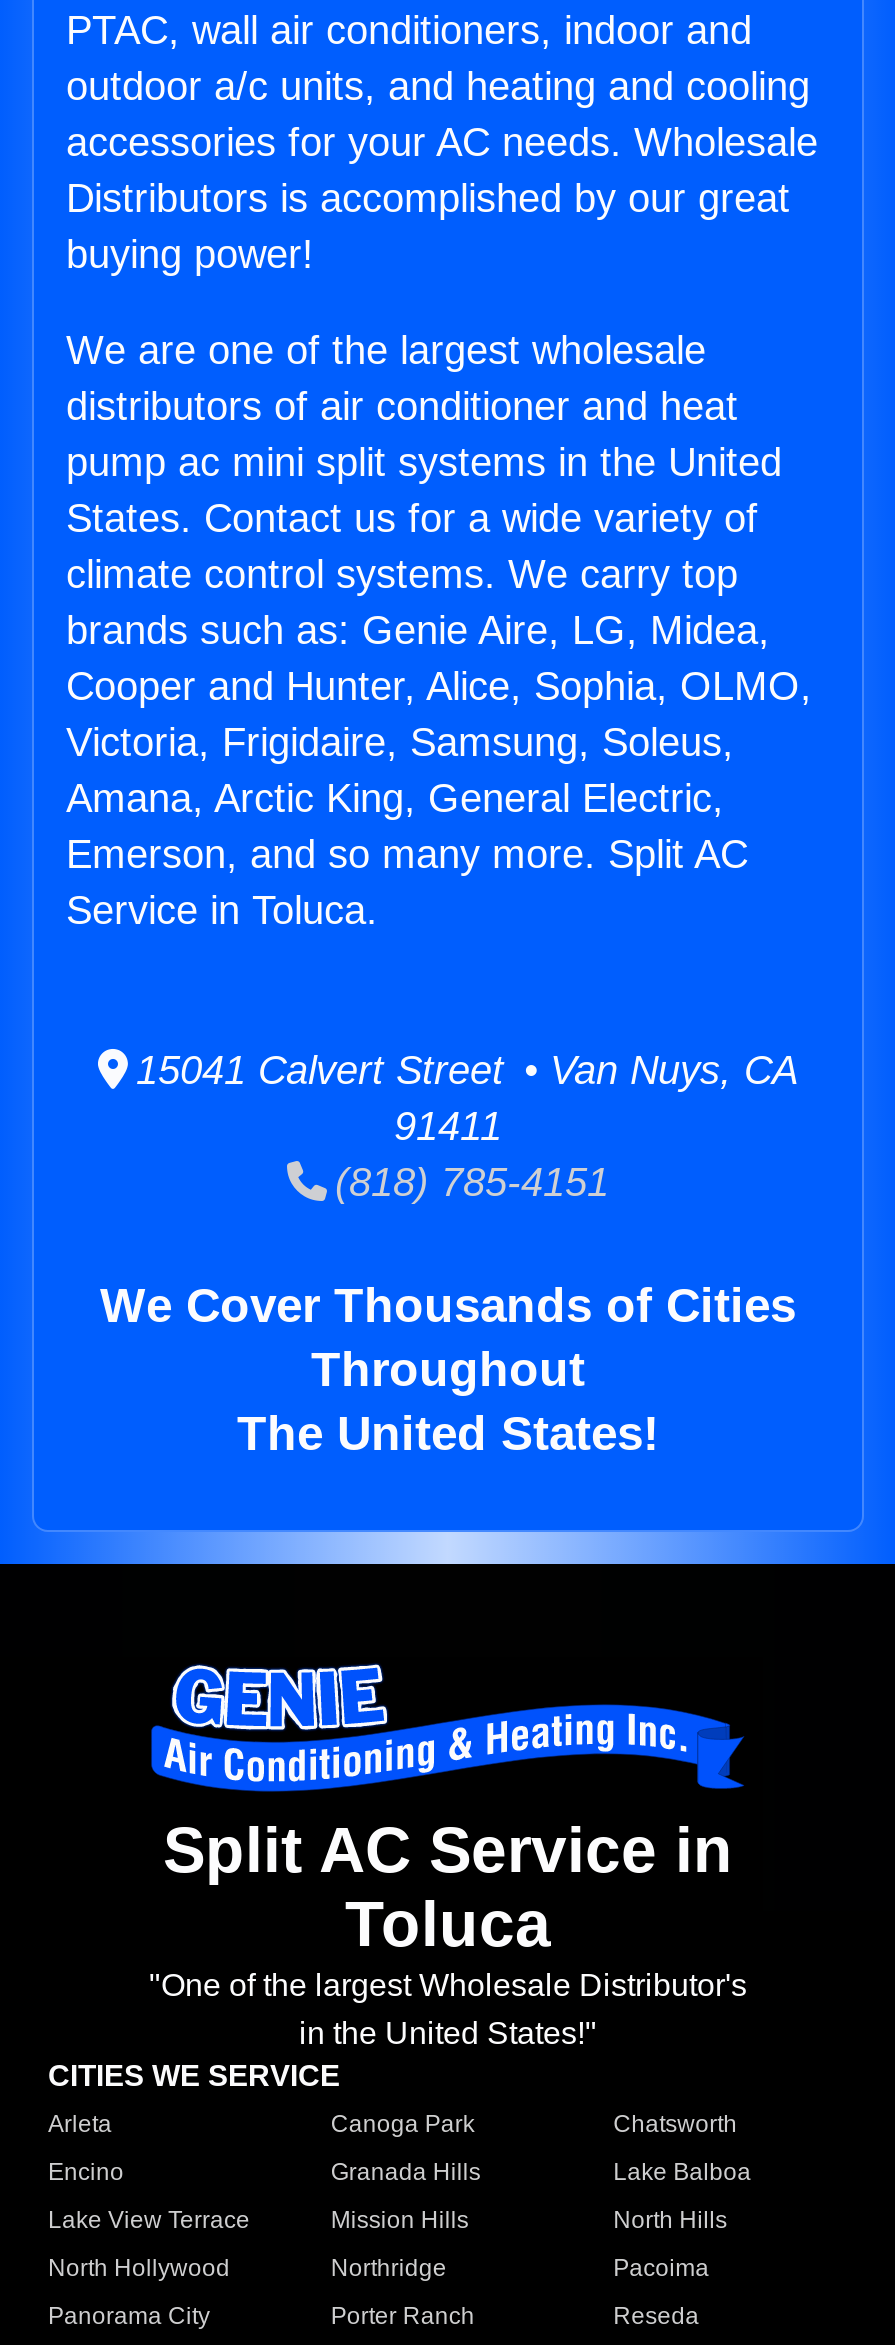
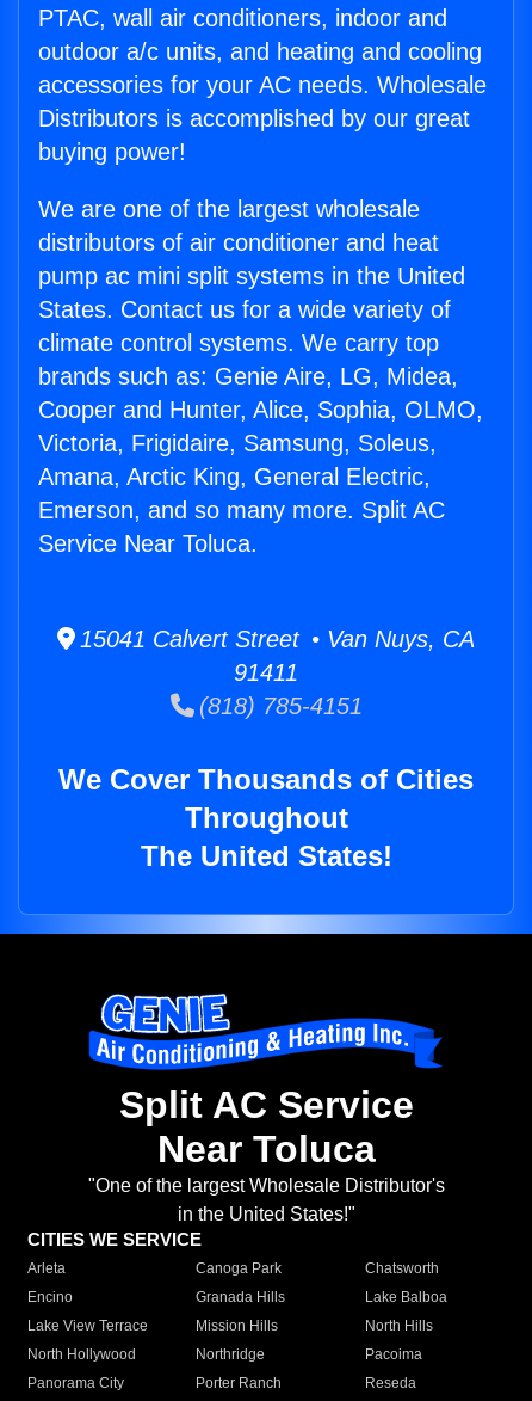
- Service in Toluca.
+ Service Near Toluca.

- Split AC Service in
- Toluca
+ Split AC Service
+ Near Toluca
